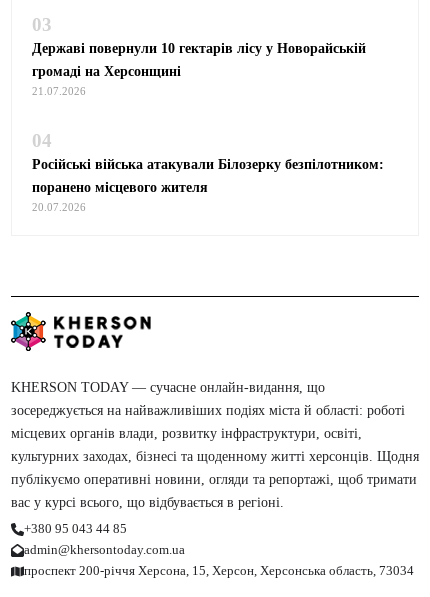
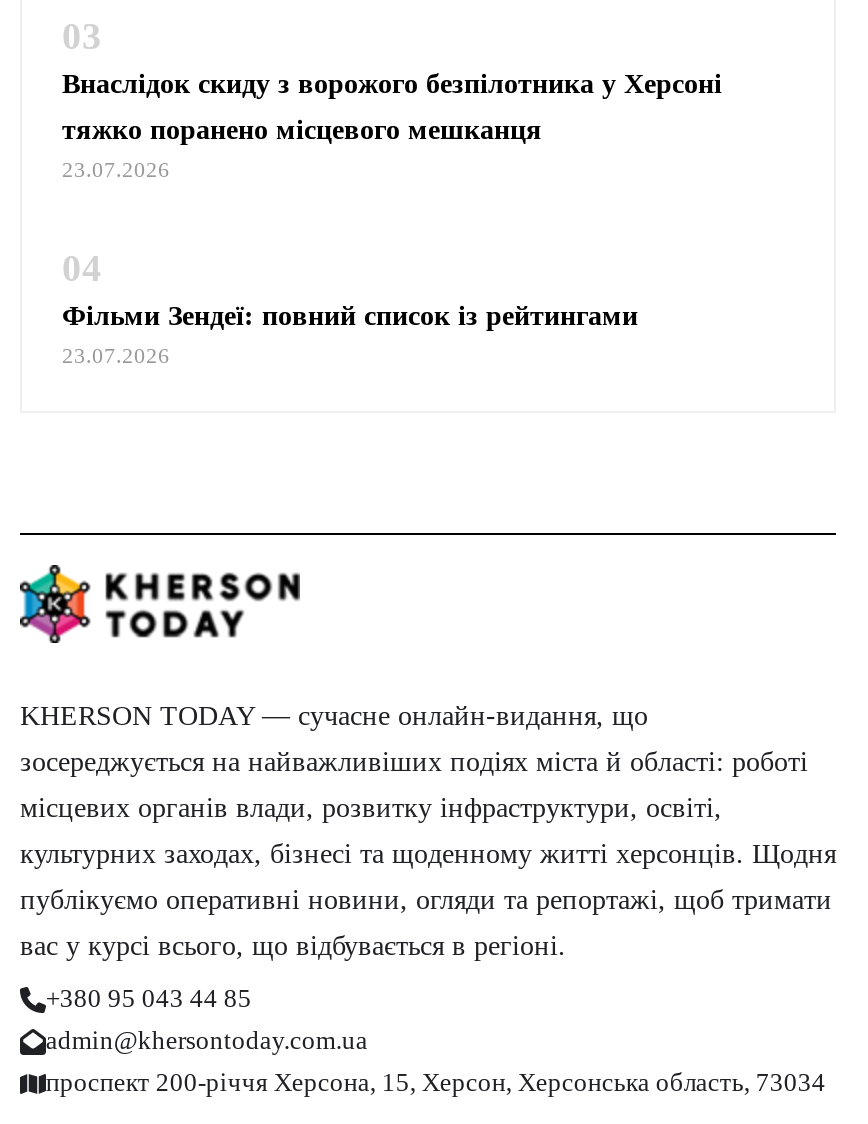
- Державі повернули 10 гектарів лісу у Новорайській
+ Внаслідок скиду з ворожого безпілотника у Херсоні

- громаді на Херсонщині
- 21.07.2026
+ тяжко поранено місцевого мешканця
+ 23.07.2026

- Російські війська атакували Білозерку безпілотником:
- поранено місцевого жителя
- 20.07.2026
+ Фільми Зендеї: повний список із рейтингами
+ 23.07.2026
